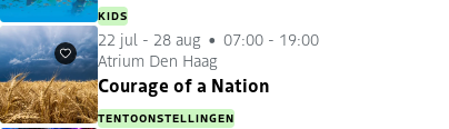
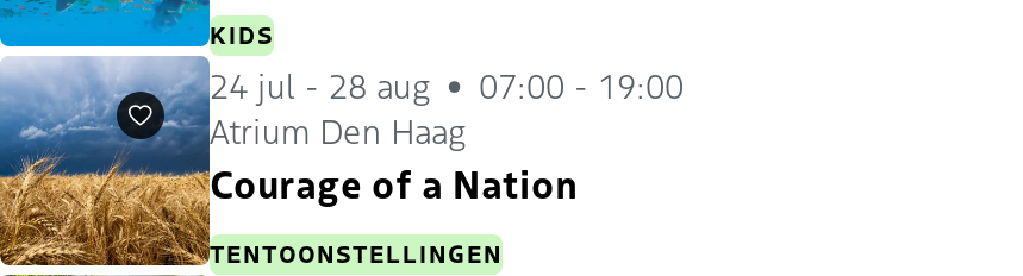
- 22 jul - 28 aug 07:00 - 19:00
+ 24 jul - 28 aug 07:00 - 19:00
